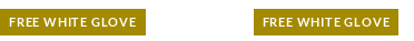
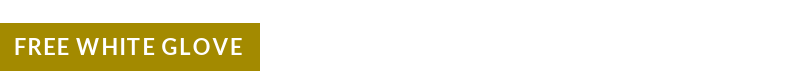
- FREE WHITE GLOVE
